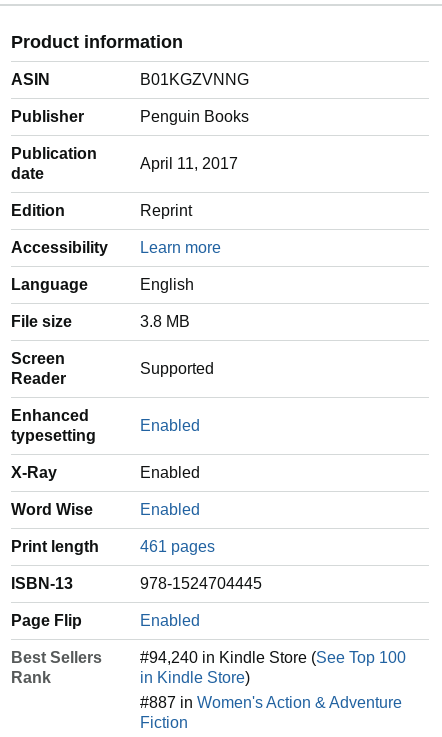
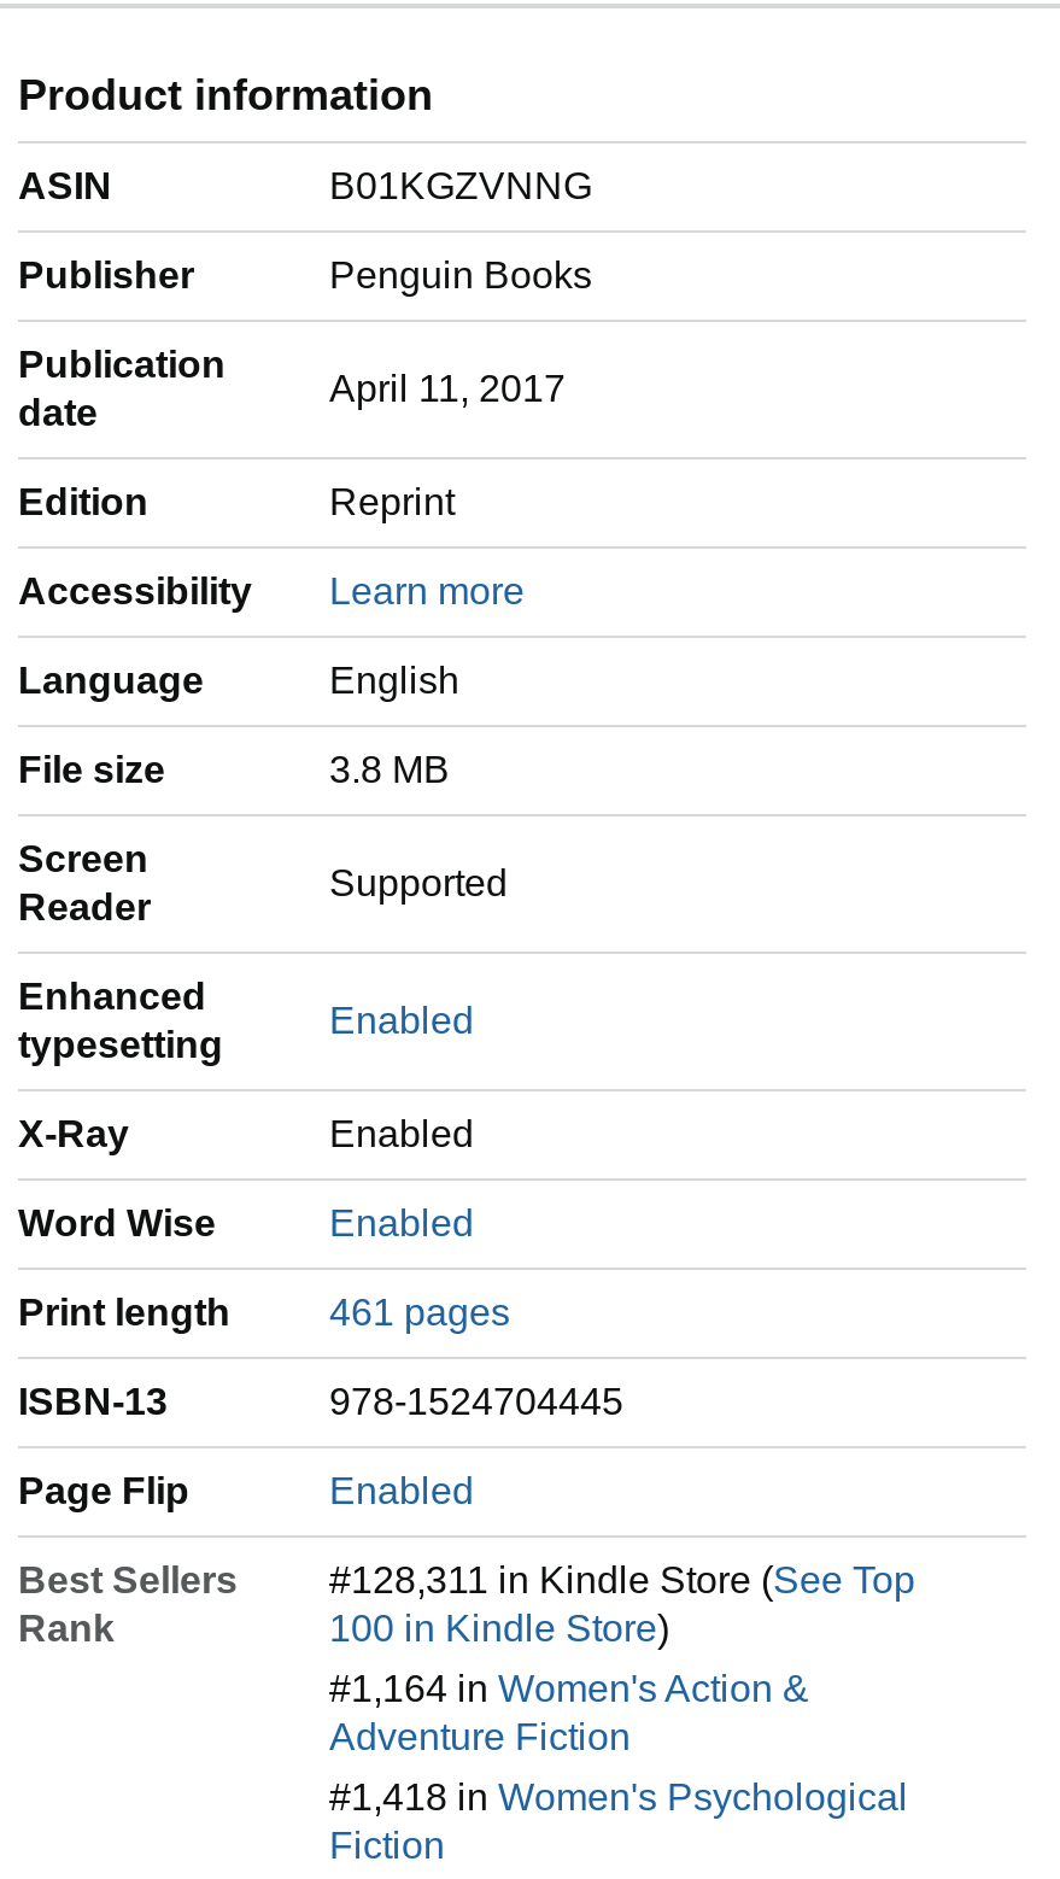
- #94,240 in Kindle Store (See Top 100
- in Kindle Store)
- #887 in Women's Action & Adventure
+ #128,311 in Kindle Store (See Top
+ 100 in Kindle Store)
+ #1,164 in Women's Action &
+ Adventure Fiction
+ #1,418 in Women's Psychological
